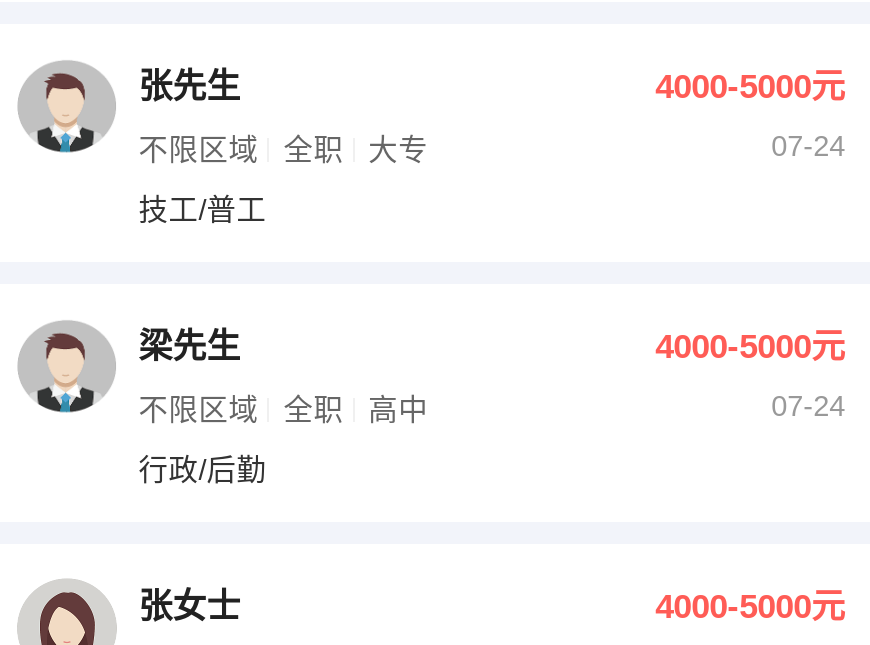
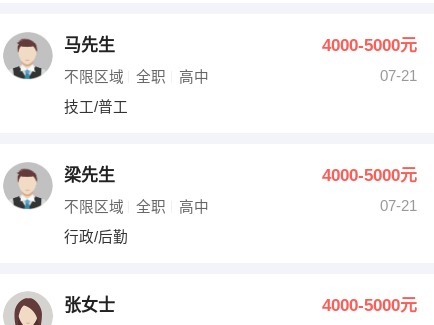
- 张先生
+ 马先生

- 大专
- 07-24
+ 高中
+ 07-21

- 07-24
+ 07-21
